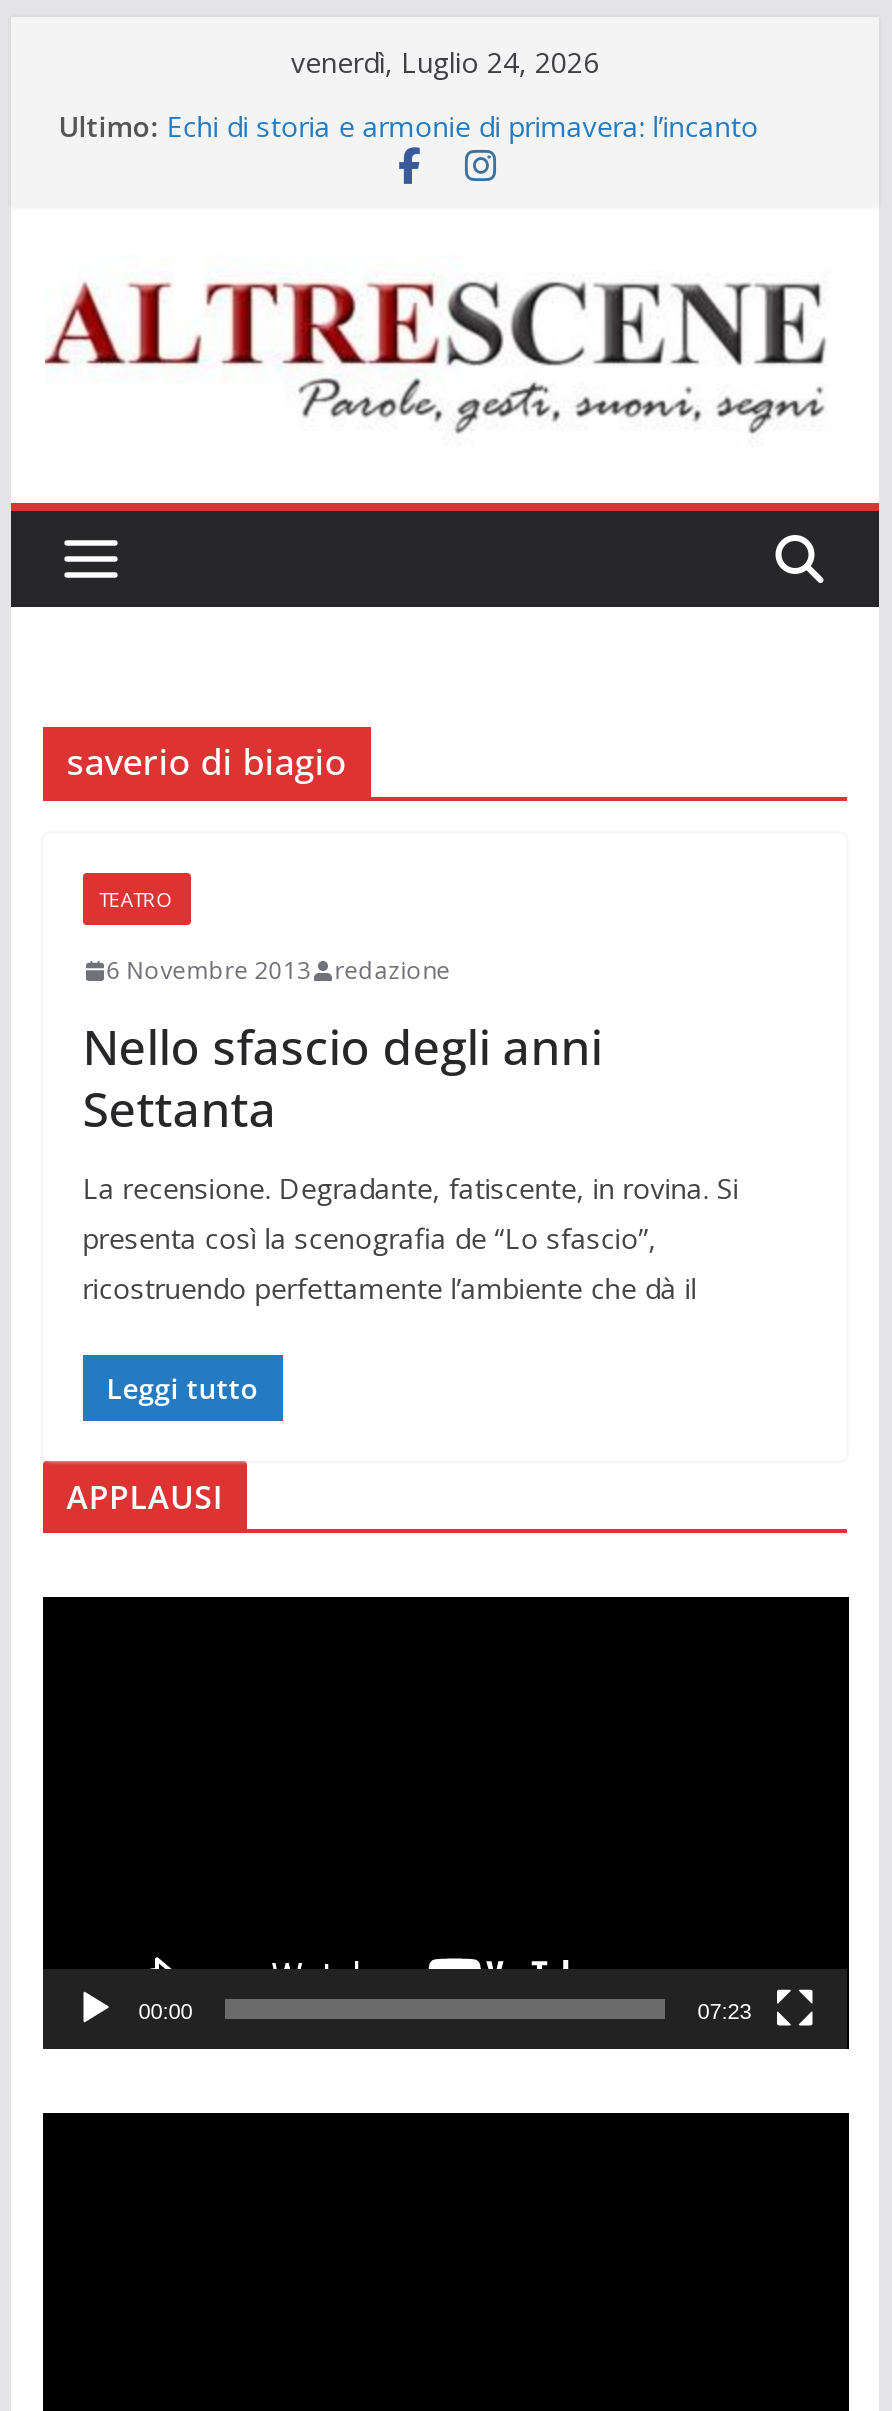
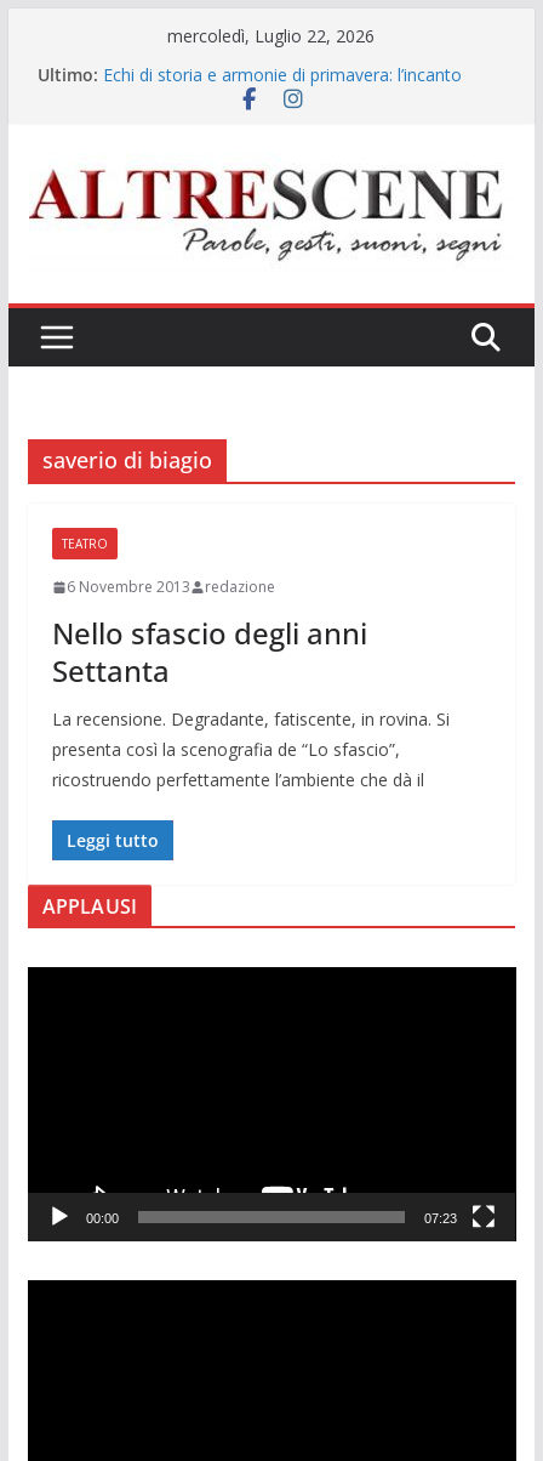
- venerdì, Luglio 24, 2026
+ mercoledì, Luglio 22, 2026
